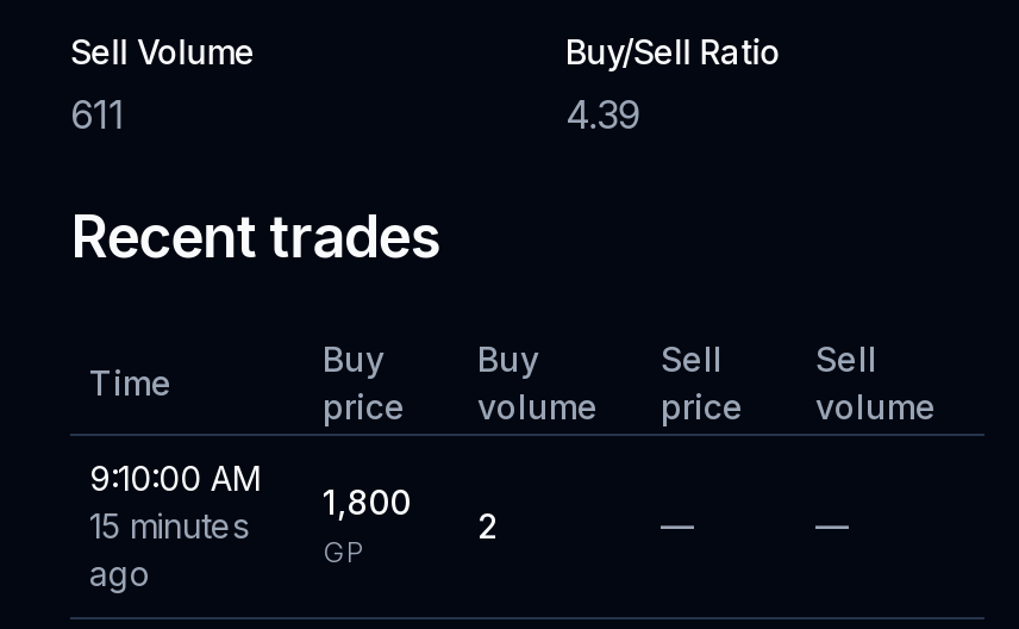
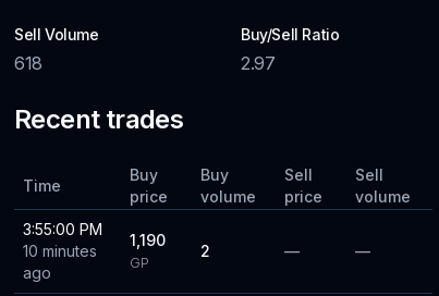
- 611
+ 618

- 4.39
+ 2.97

- 9:10:00 AM
- 15 minutes
+ 3:55:00 PM
+ 10 minutes

- 1,800
+ 1,190
